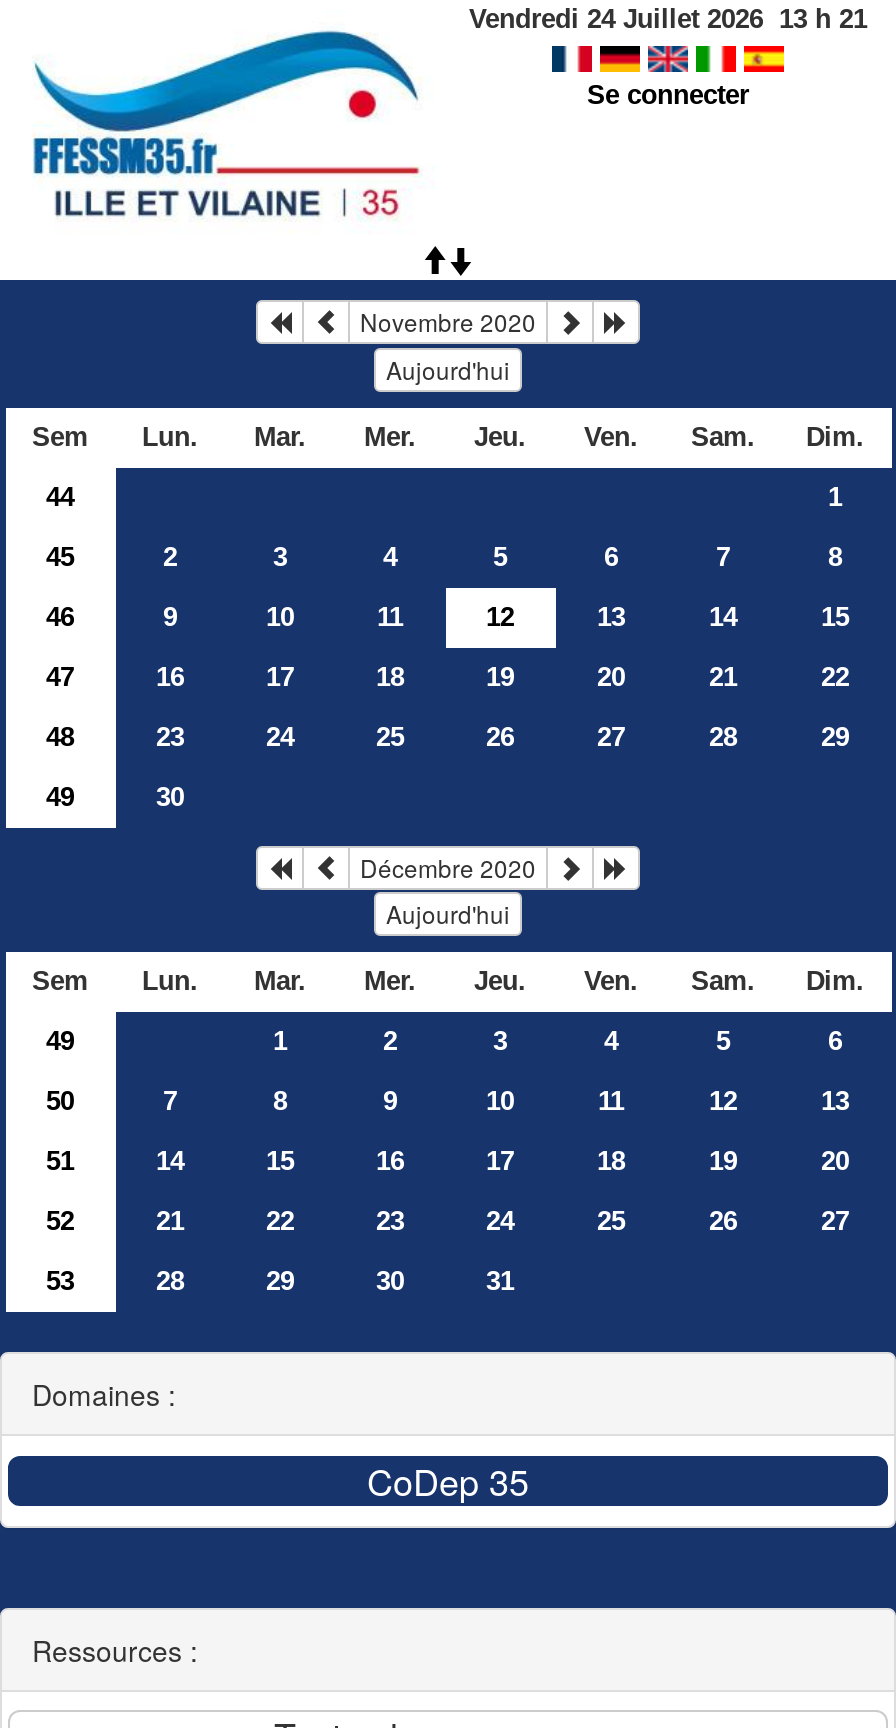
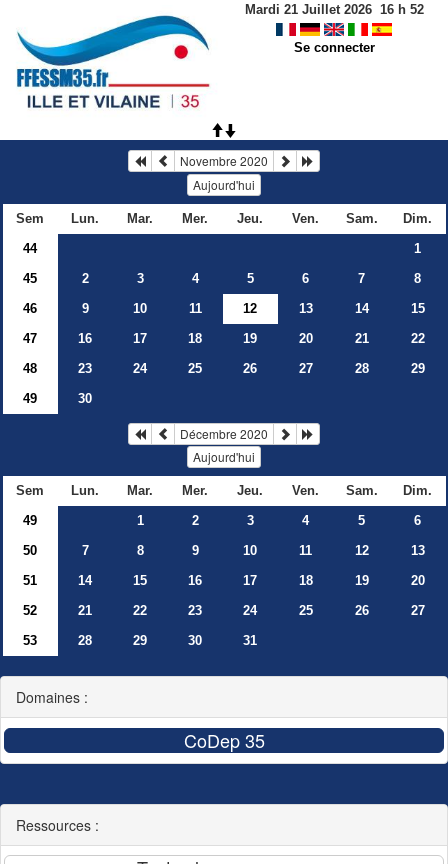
- Vendredi 24 Juillet 2026 13 h 21
+ Mardi 21 Juillet 2026 16 h 52
